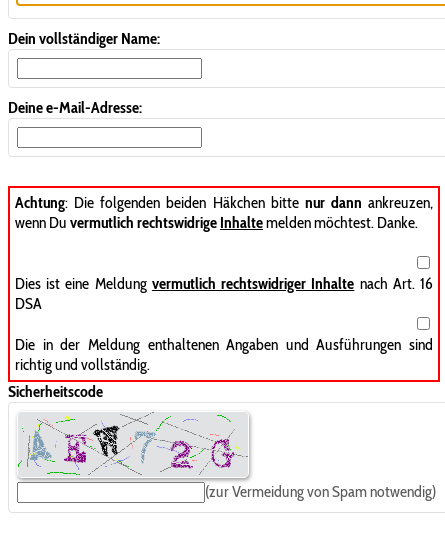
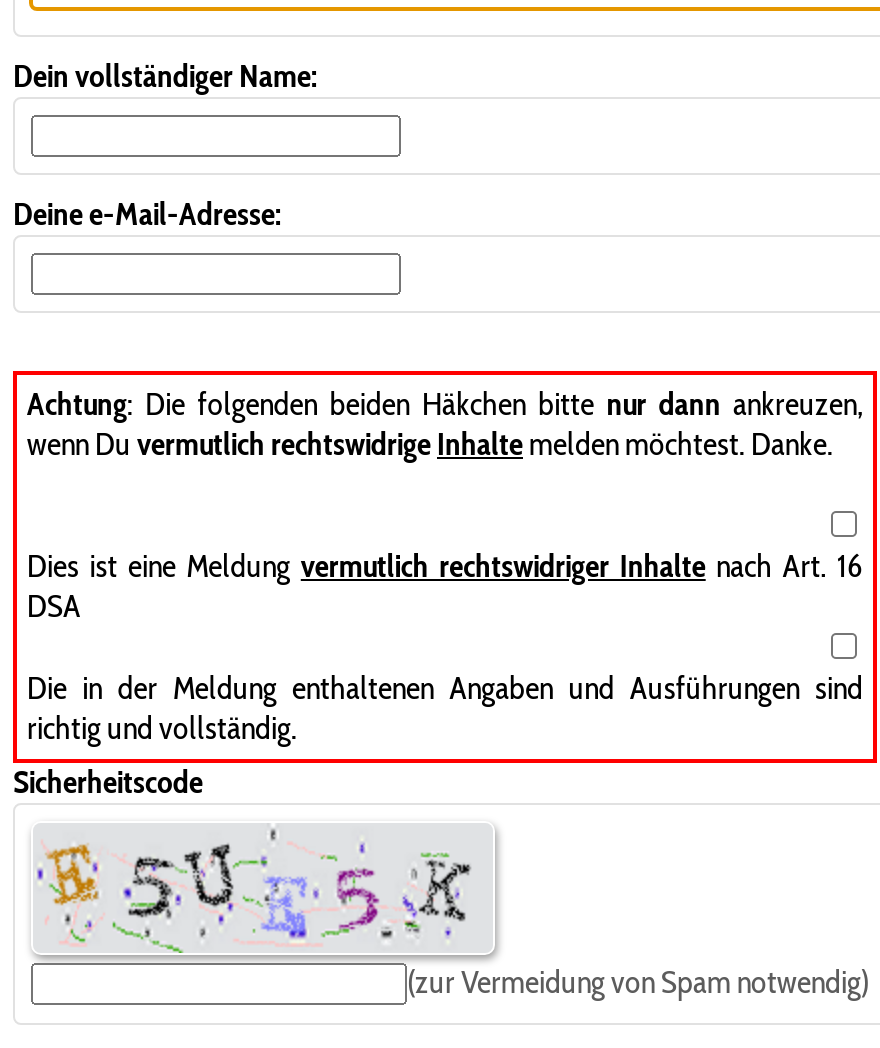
- [image]
+ [image]
